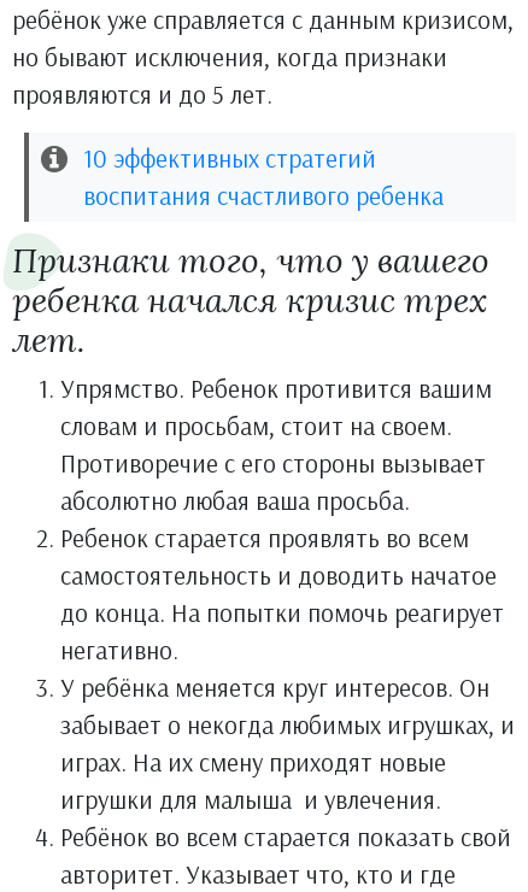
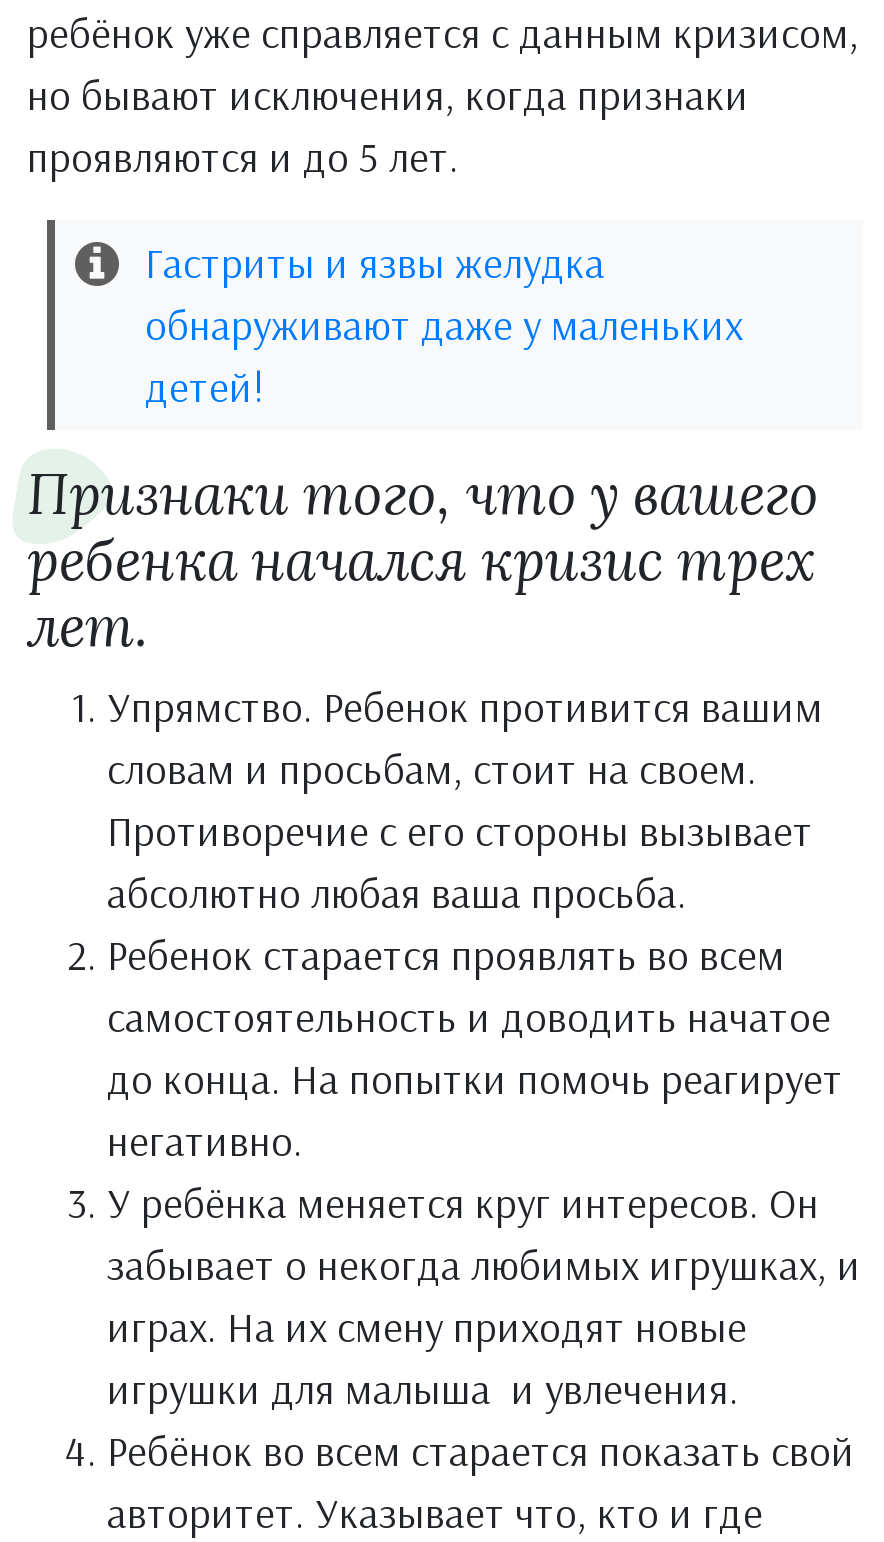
- 10 эффективных стратегий
- воспитания счастливого ребенка
+ Гастриты и язвы желудка
+ обнаруживают даже у маленьких
+ детей!
